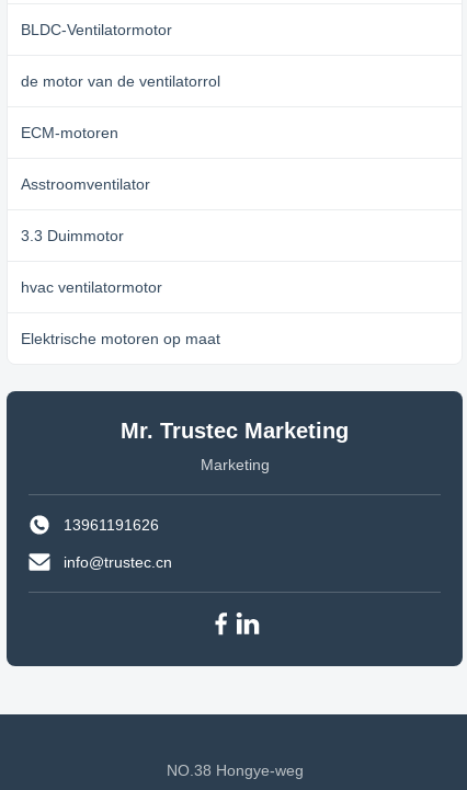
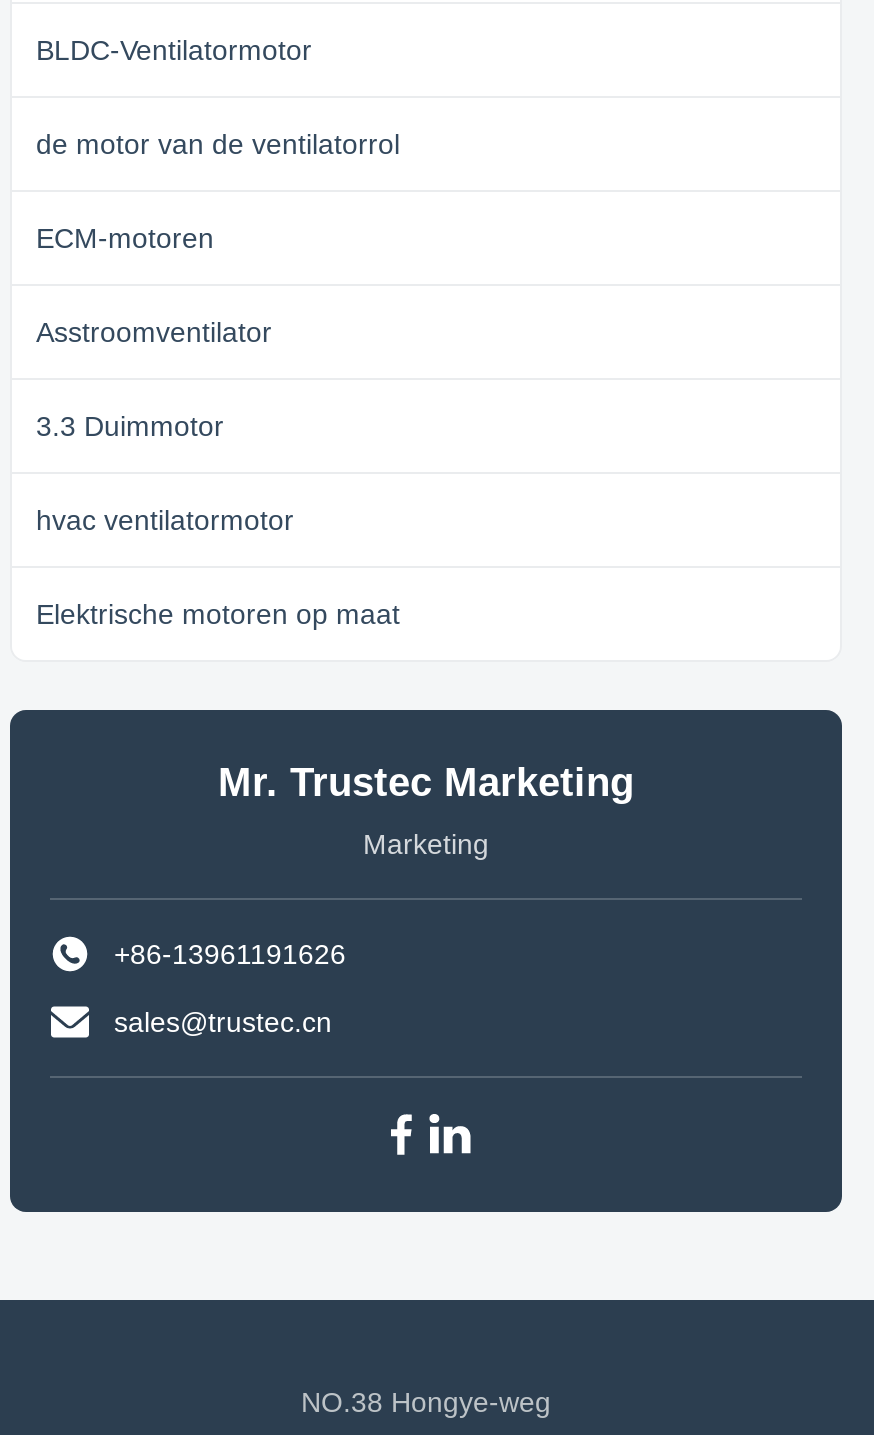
- 13961191626
+ +86-13961191626

- info@trustec.cn
+ sales@trustec.cn
